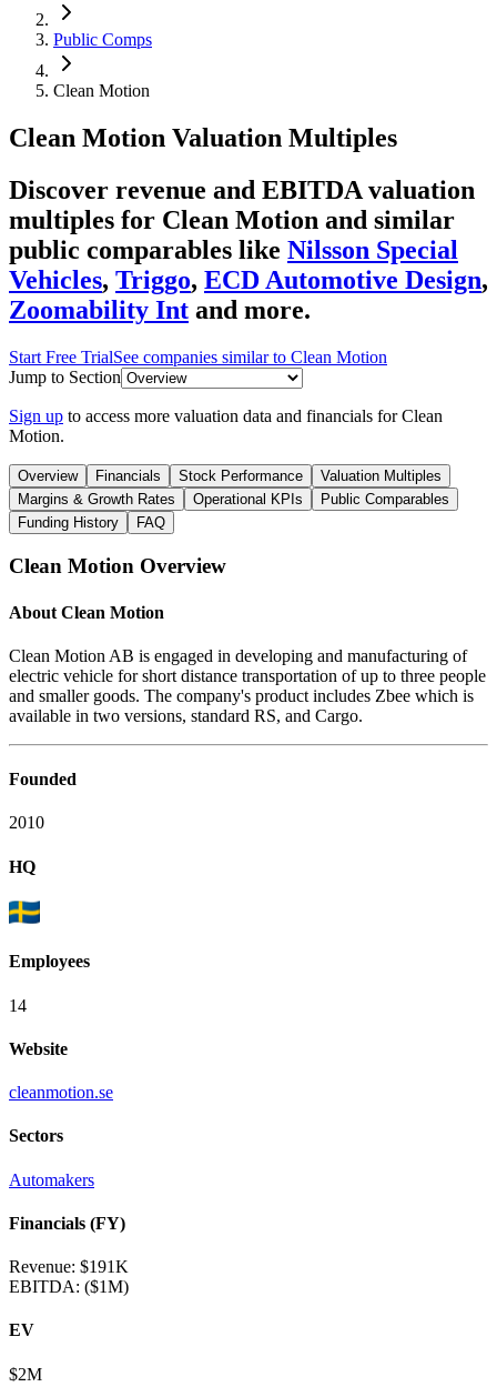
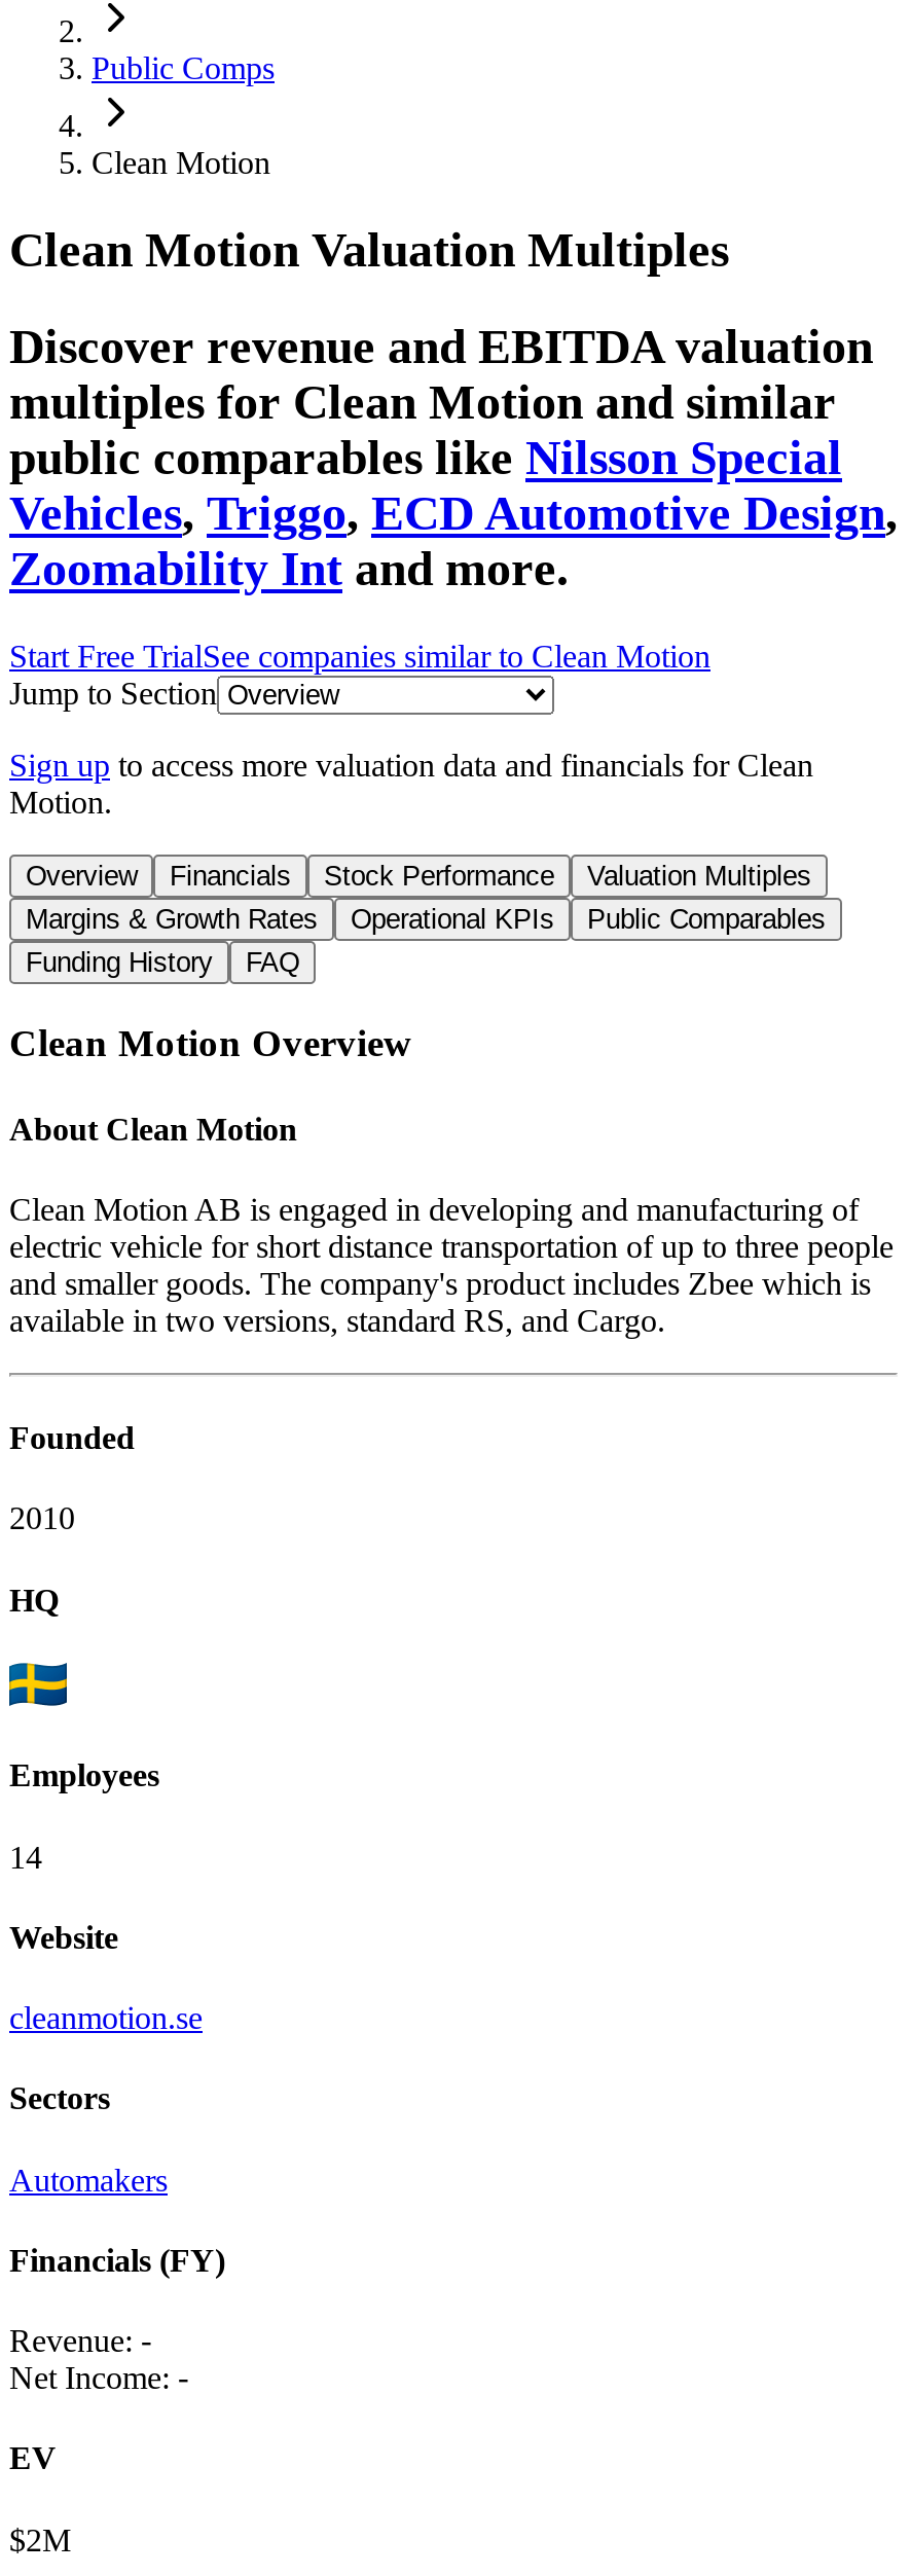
- Revenue: $191K
- EBITDA: ($1M)
+ Revenue: -
+ Net Income: -
